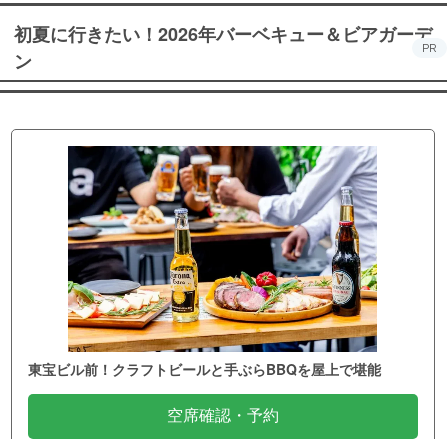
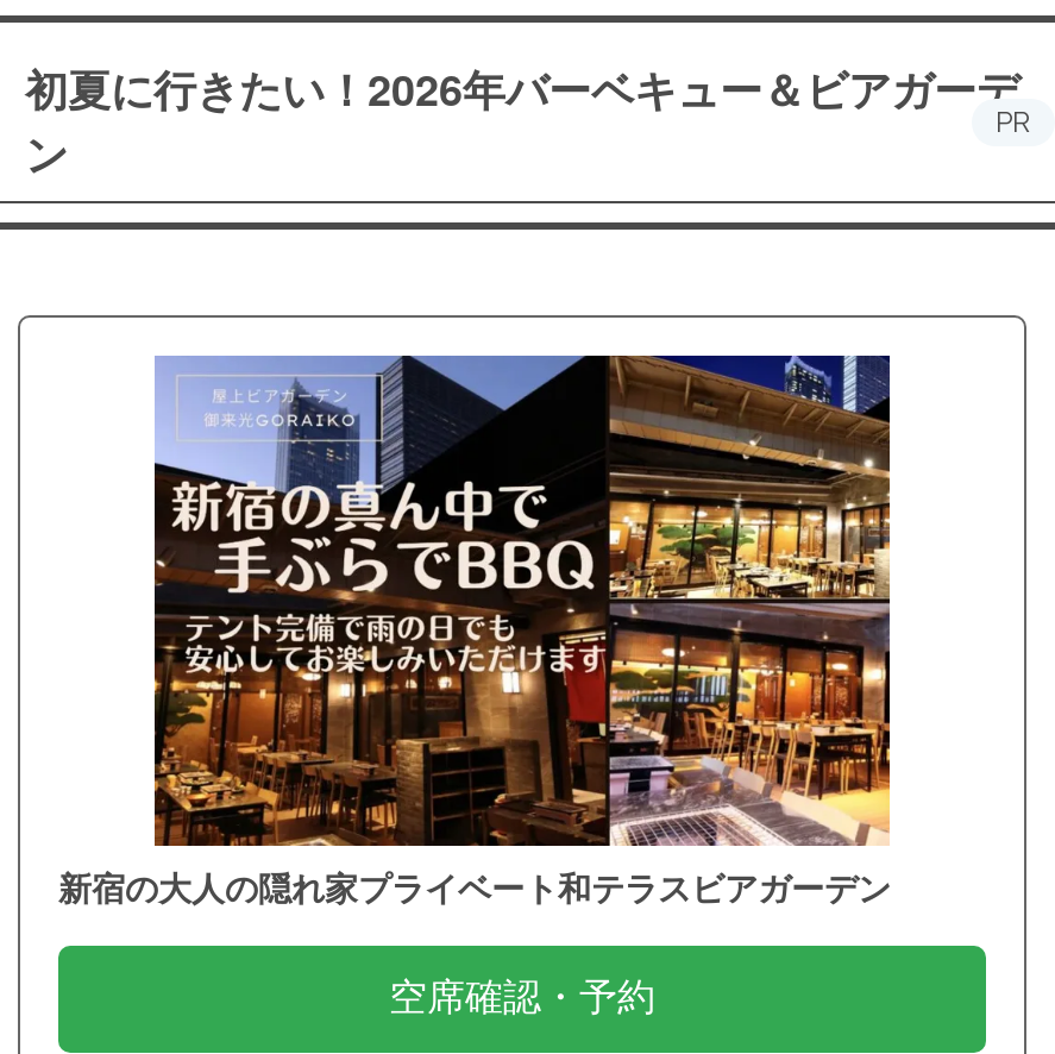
- [image]
- 東宝ビル前！クラフトビールと手ぶらBBQを屋上で堪能
+ [image]
+ 新宿の大人の隠れ家プライベート和テラスビアガーデン
